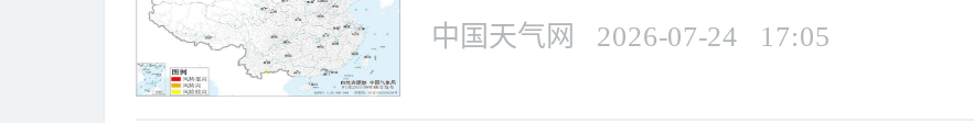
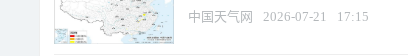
- 2026-07-24
- 17:05
+ 2026-07-21
+ 17:15
